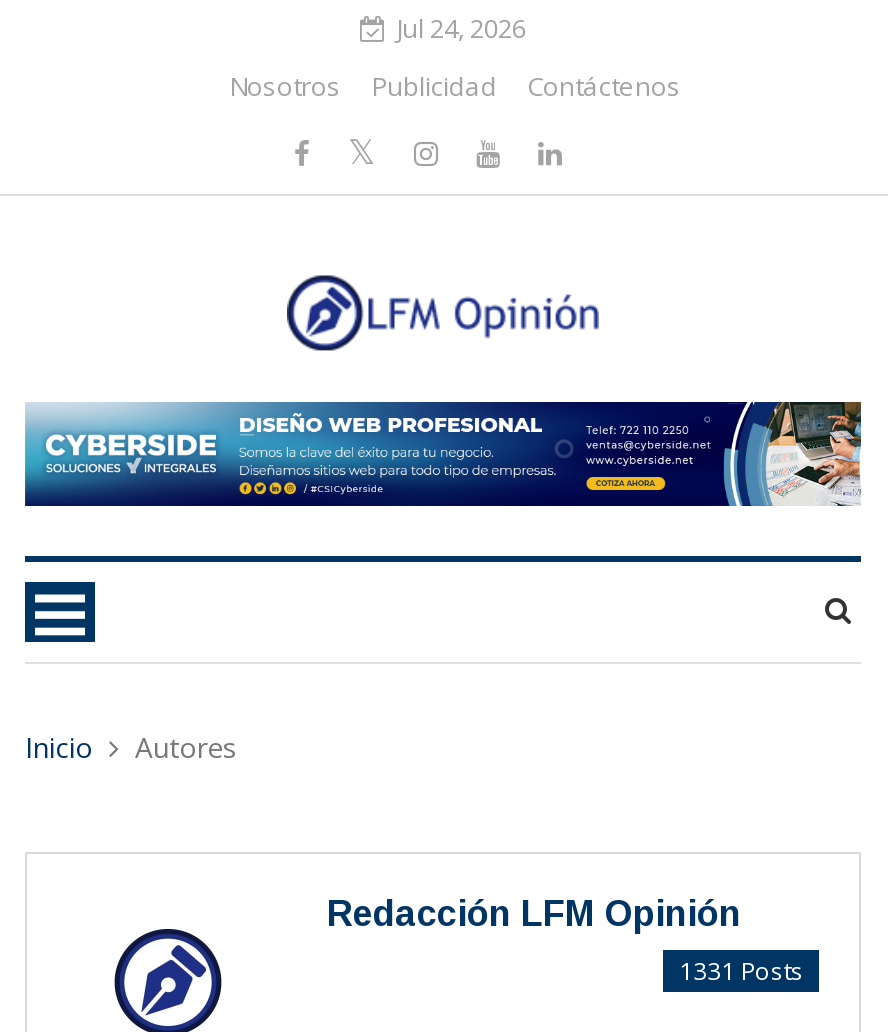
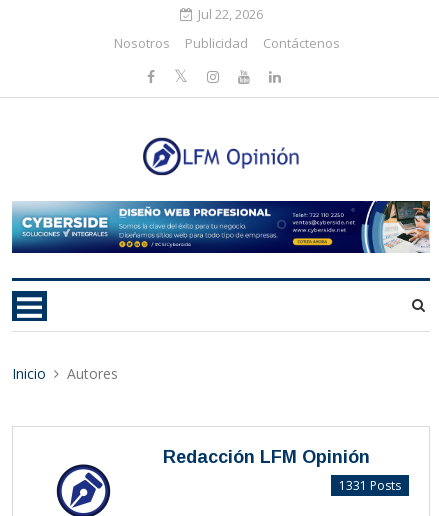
- Jul 24, 2026
+ Jul 22, 2026
